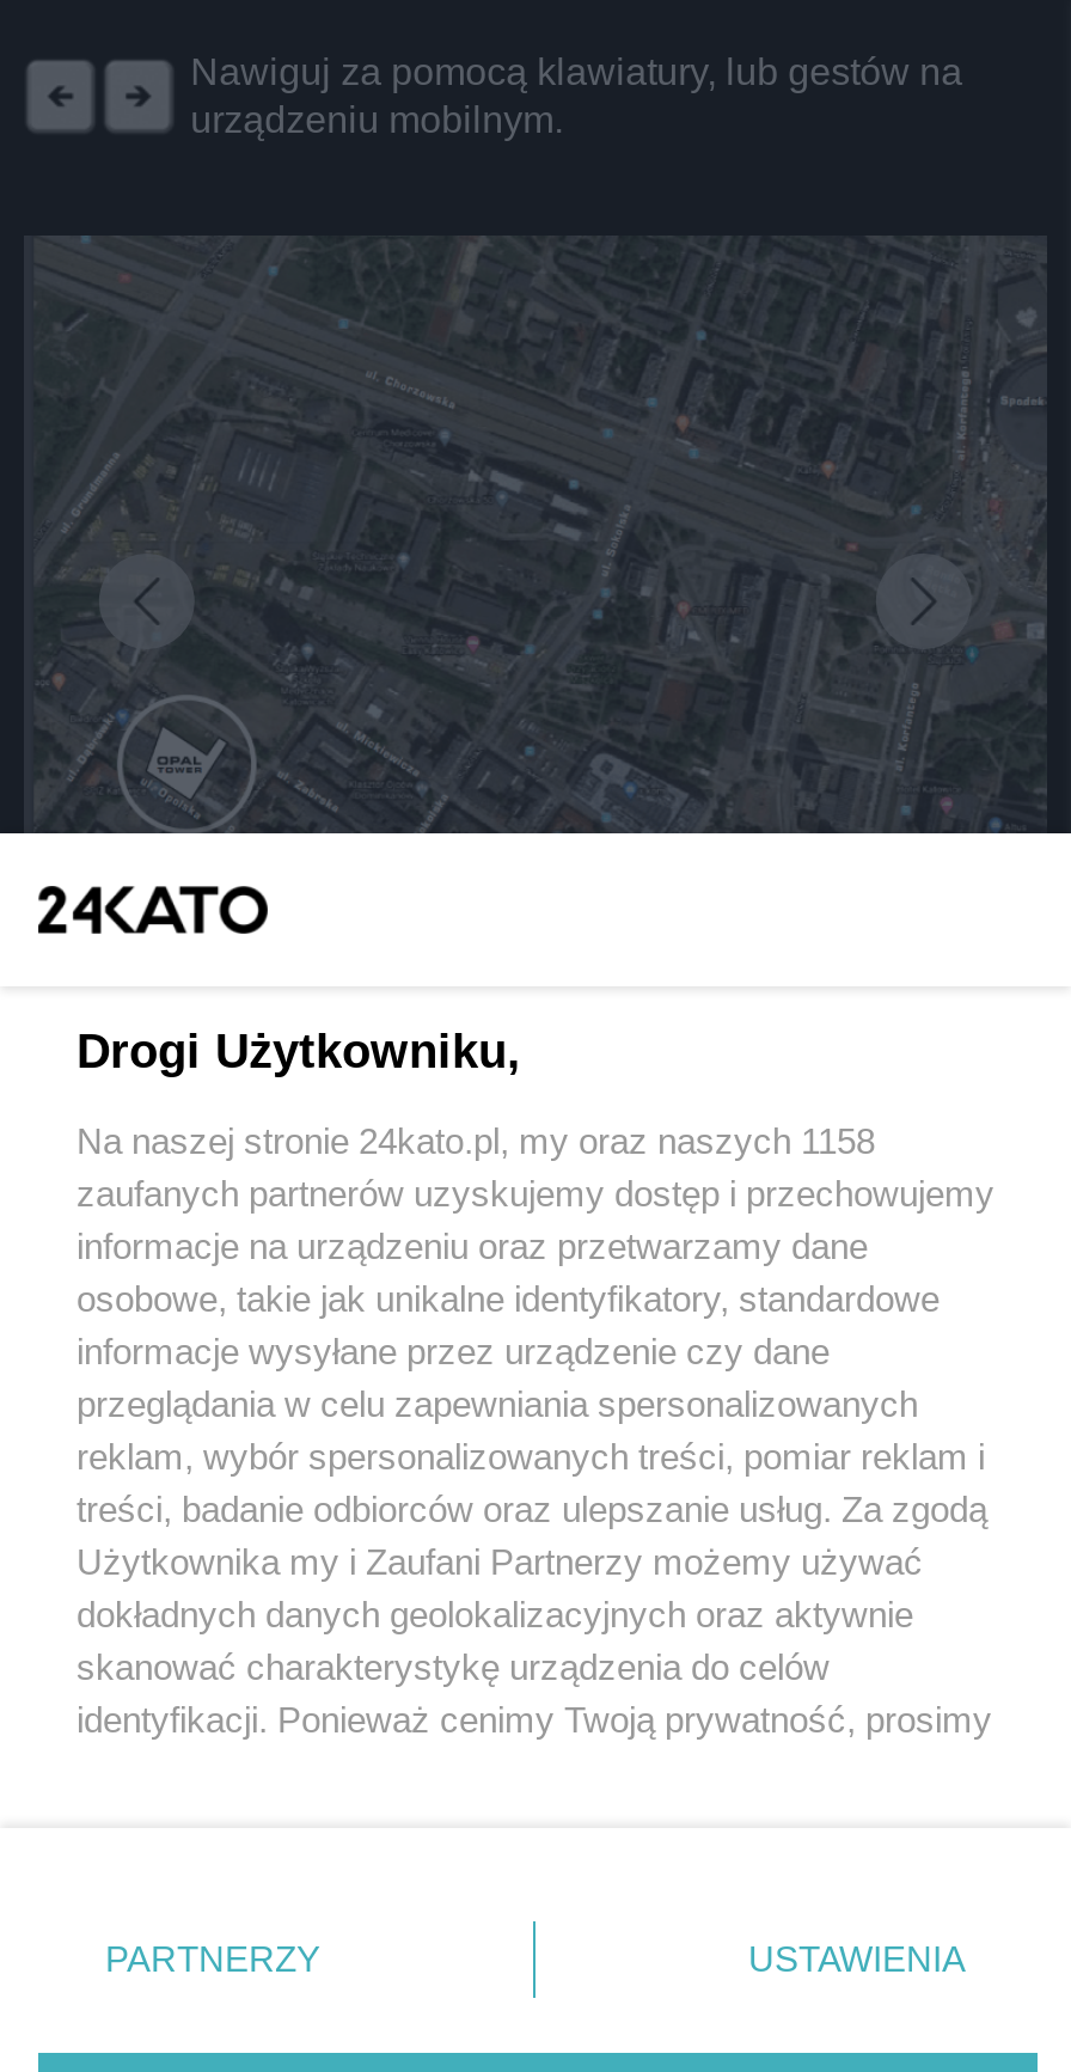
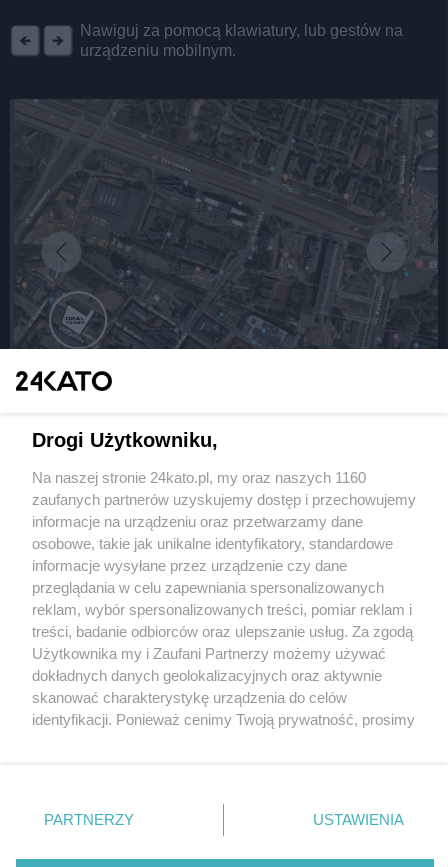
- Na naszej stronie 24kato.pl, my oraz naszych 1158
+ Na naszej stronie 24kato.pl, my oraz naszych 1160
